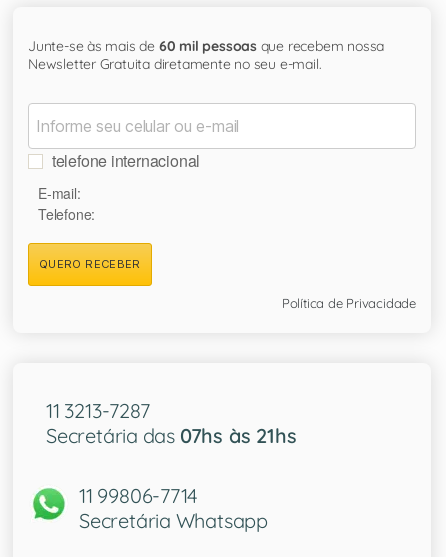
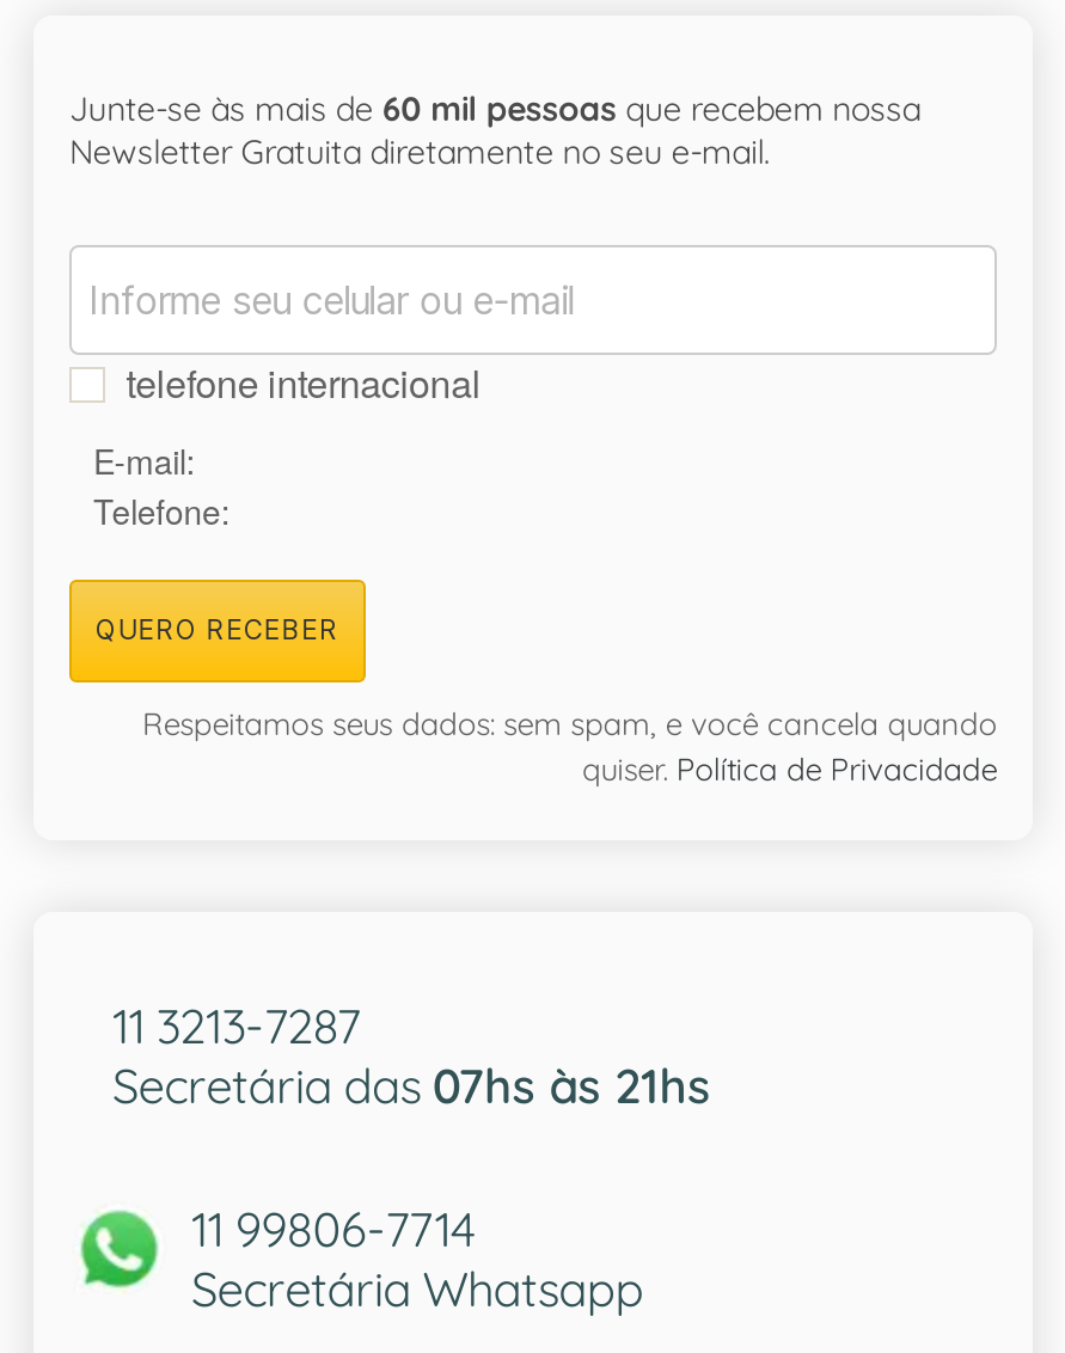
- Política de Privacidade
+ Respeitamos seus dados: sem spam, e você cancela quando
+ quiser. Política de Privacidade
